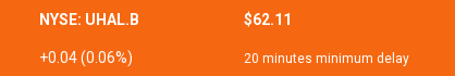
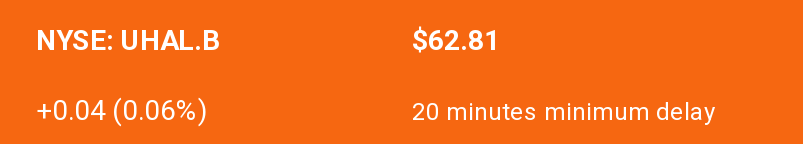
- $62.11
+ $62.81
